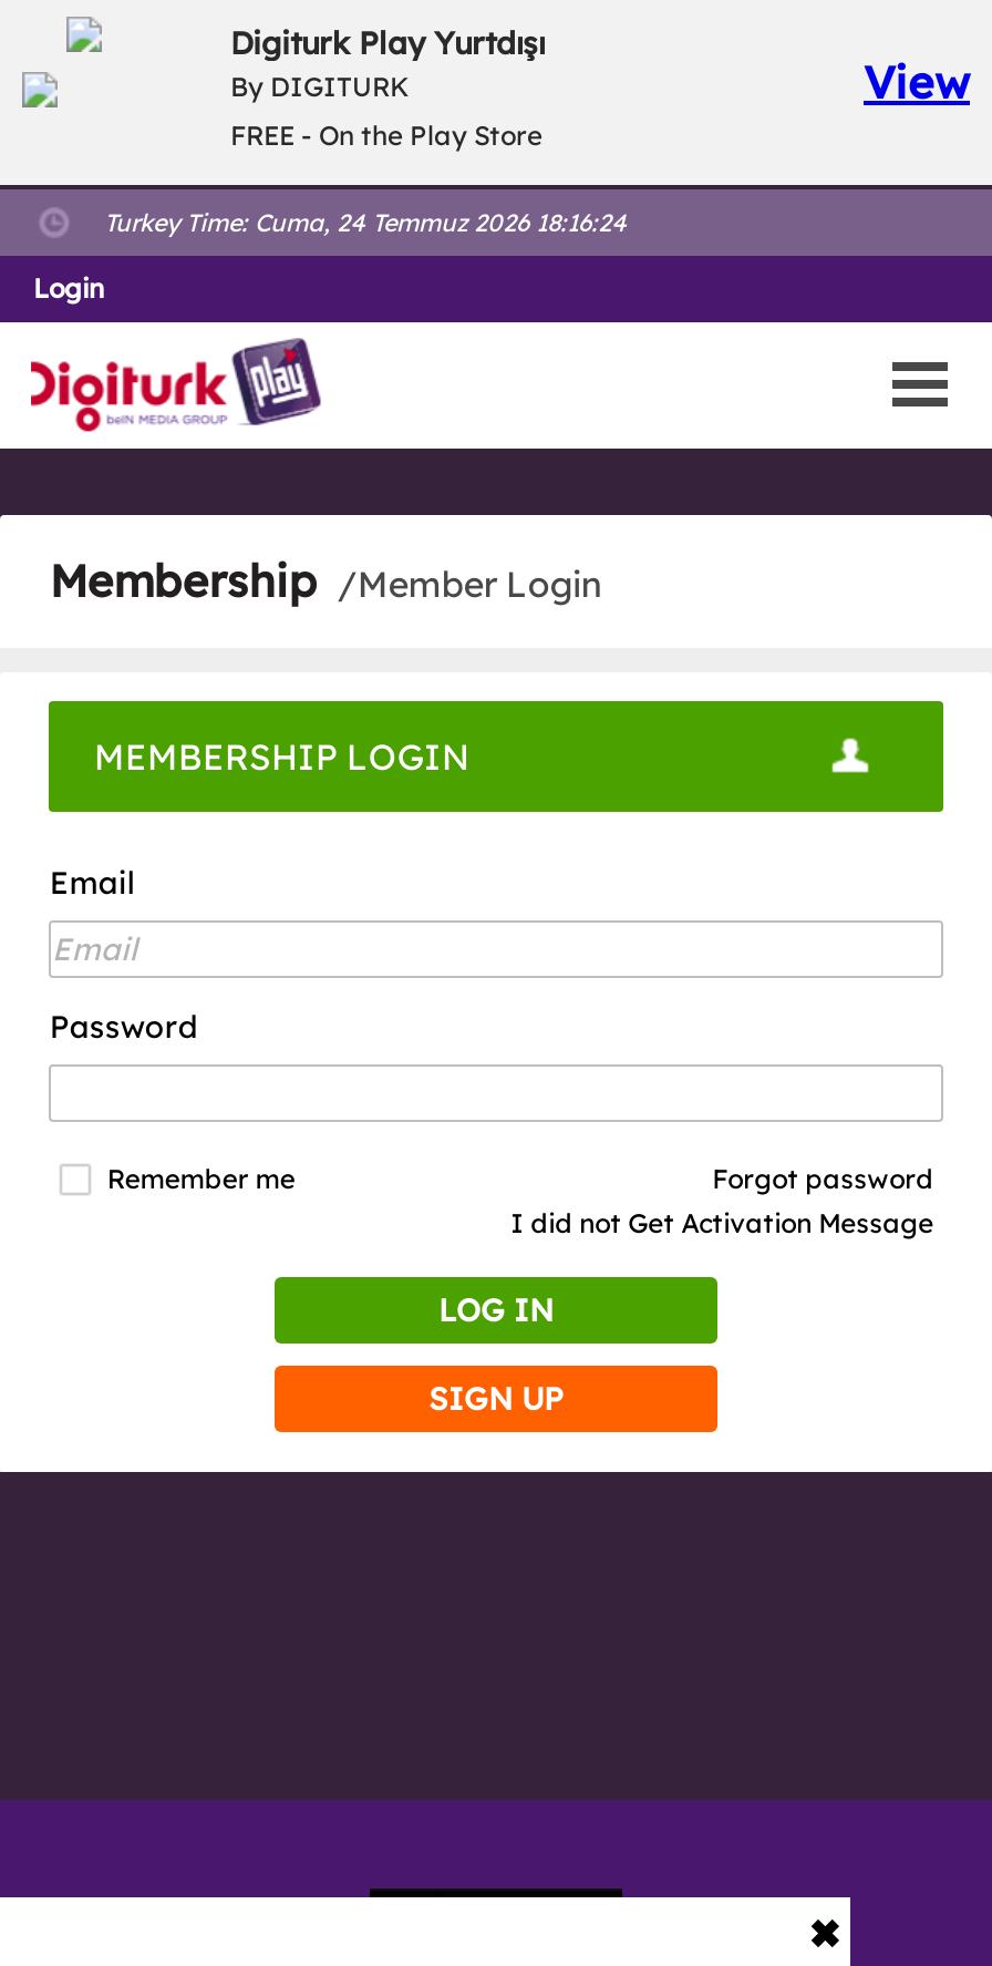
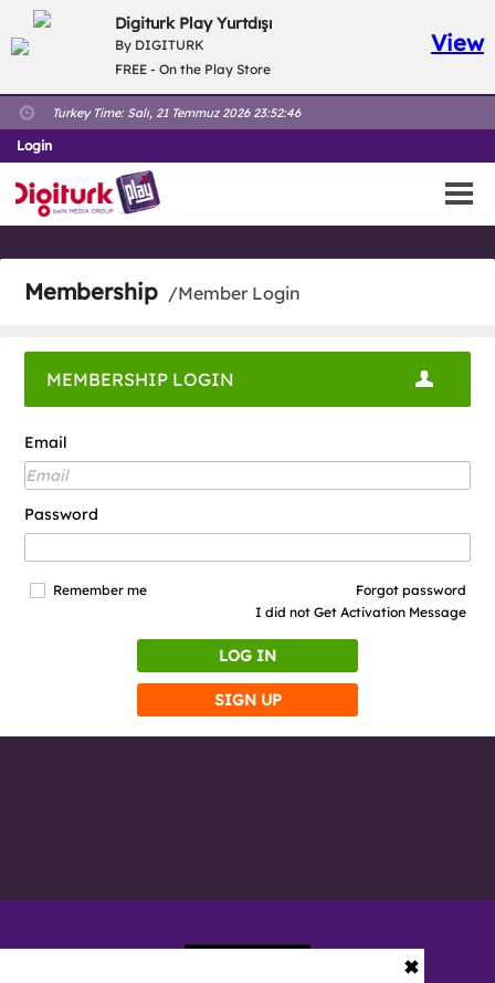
- Turkey Time: Cuma, 24 Temmuz 2026 18:16:24
+ Turkey Time: Salı, 21 Temmuz 2026 23:52:46
